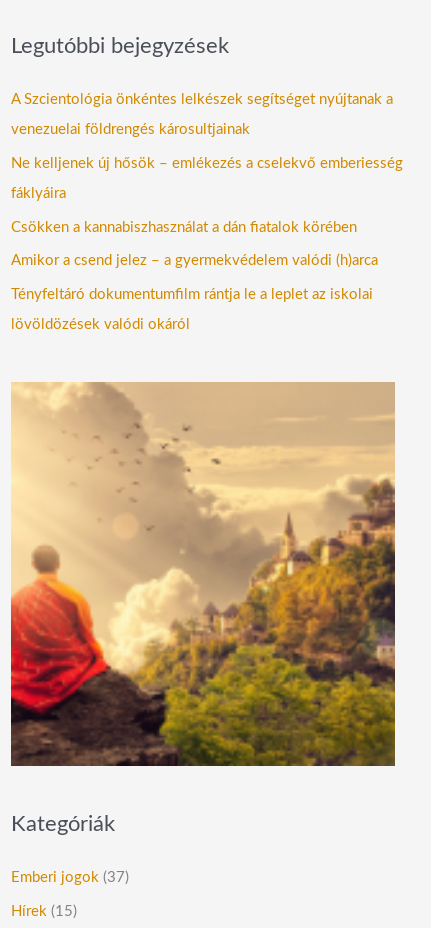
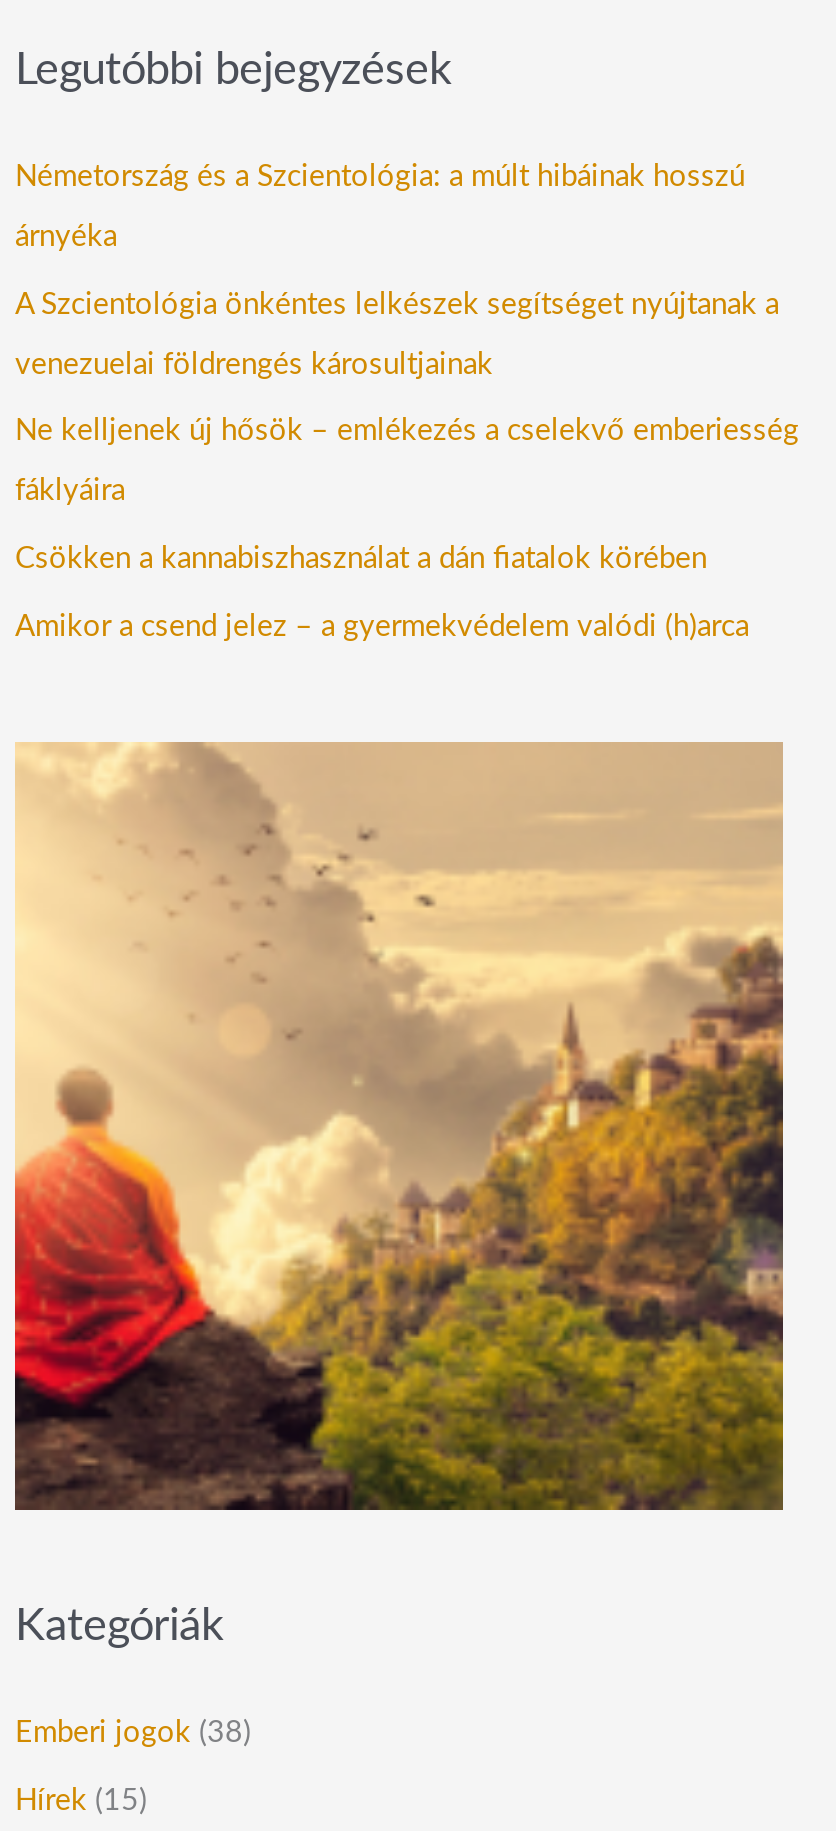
+ Németország és a Szcientológia: a múlt hibáinak hosszú
+ árnyéka

moved down: A Szcientológia önkéntes lelkészek segítséget nyújtanak a | venezuelai földrengés károsultjainak | Ne kelljenek új hősök – emlékezés a cselekvő emberiesség | fáklyáira | Csökken a kannabiszhasználat a dán fiatalok körében | Amikor a csend jelez – a gyermekvédelem valódi (h)arca

- Tényfeltáró dokumentumfilm rántja le a leplet az iskolai
- lövöldözések valódi okáról

- Emberi jogok (37)
+ Emberi jogok (38)
